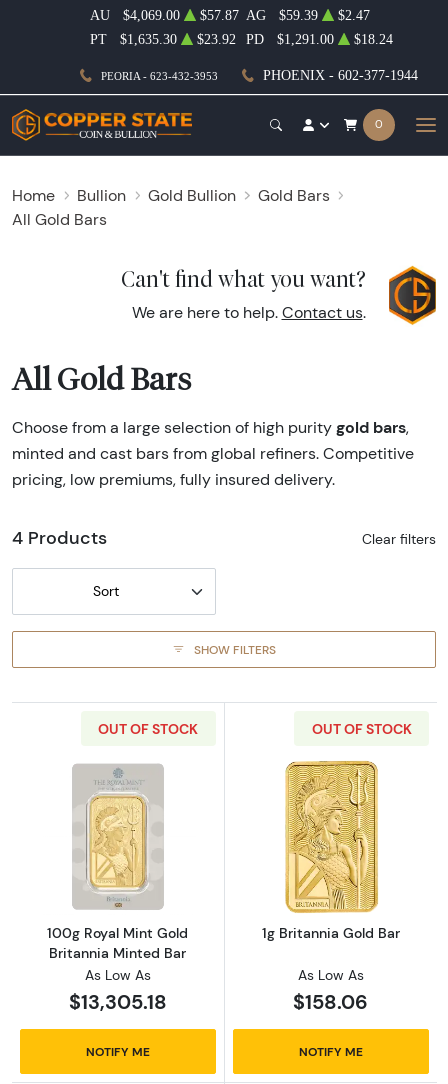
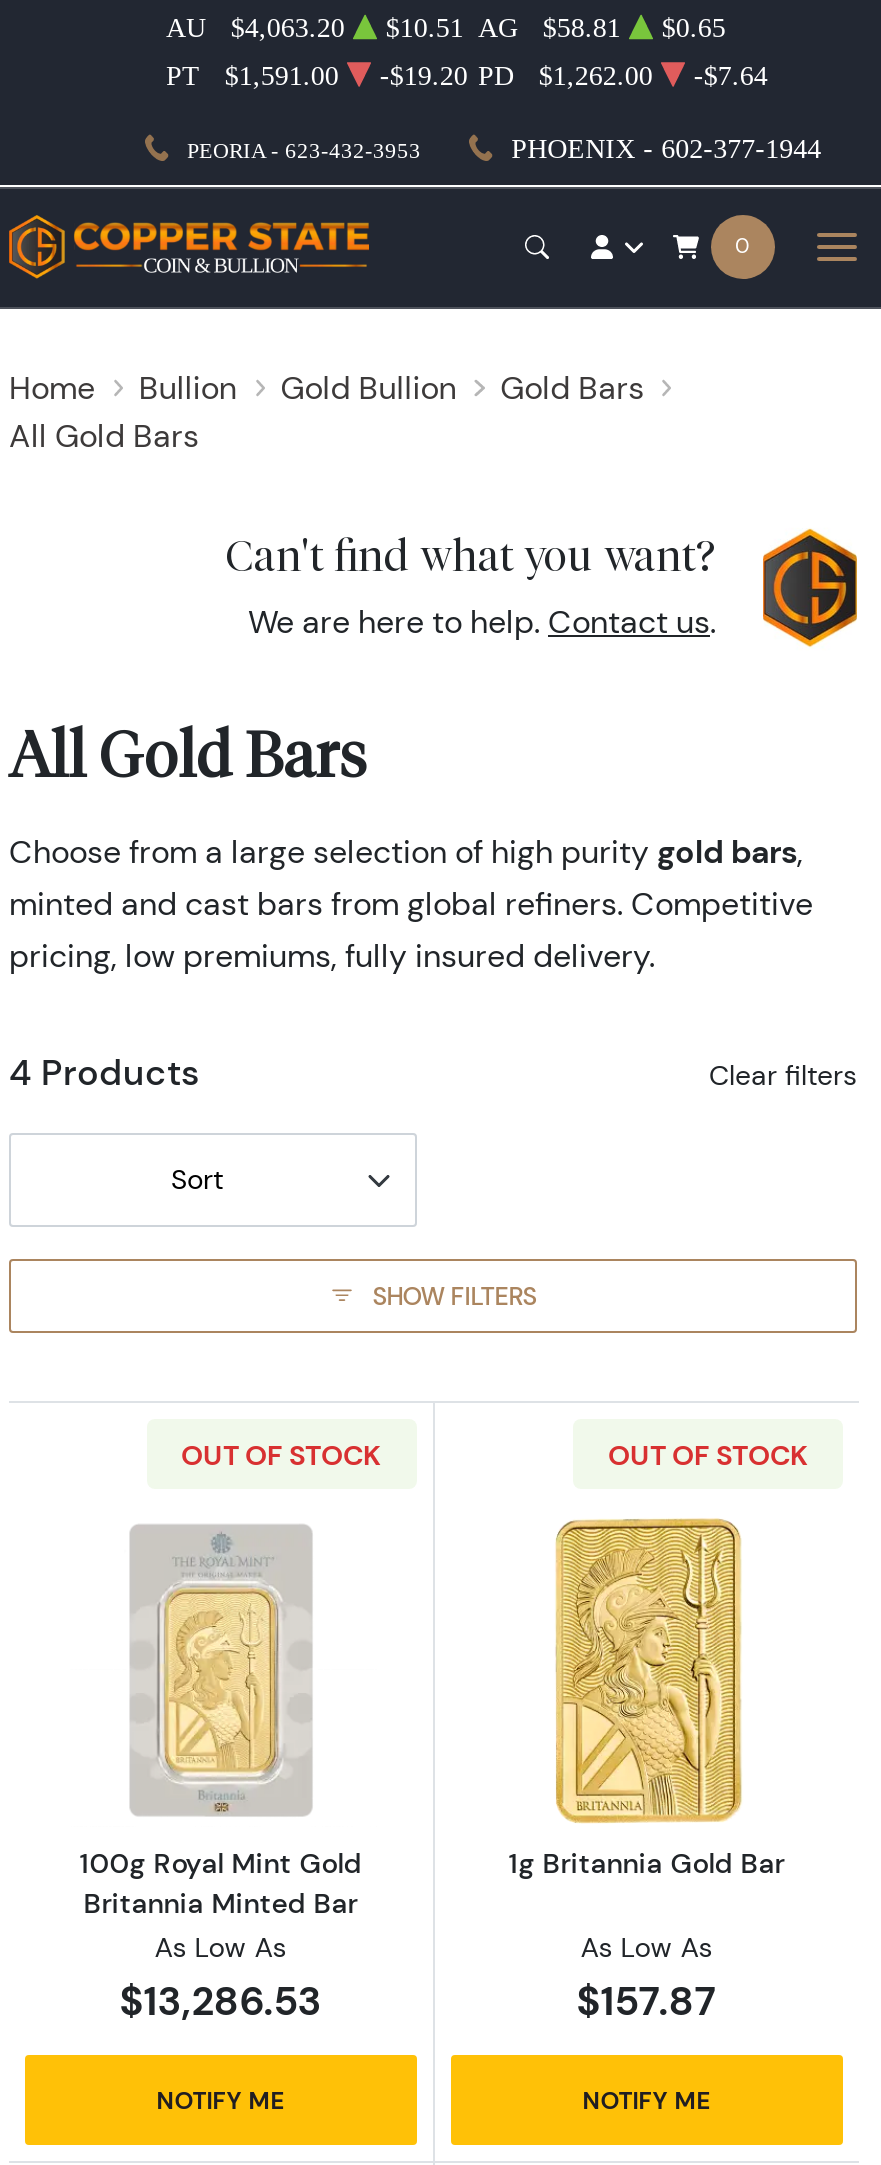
- $4,069.00
+ $4,063.20

- $57.87 AG
+ $10.51 AG

- $59.39
+ $58.81

- $2.47
+ $0.65

- $1,635.30
- $23.92
- PD
- $1,291.00
- $18.24
+ $1,591.00
+ -$19.20 PD
+ $1,262.00
+ -$7.64

- $13,305.18
+ $13,286.53

- $158.06
+ $157.87
